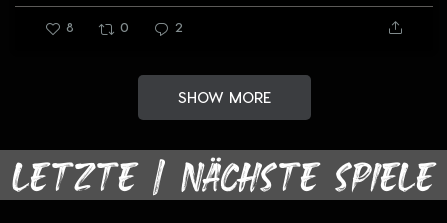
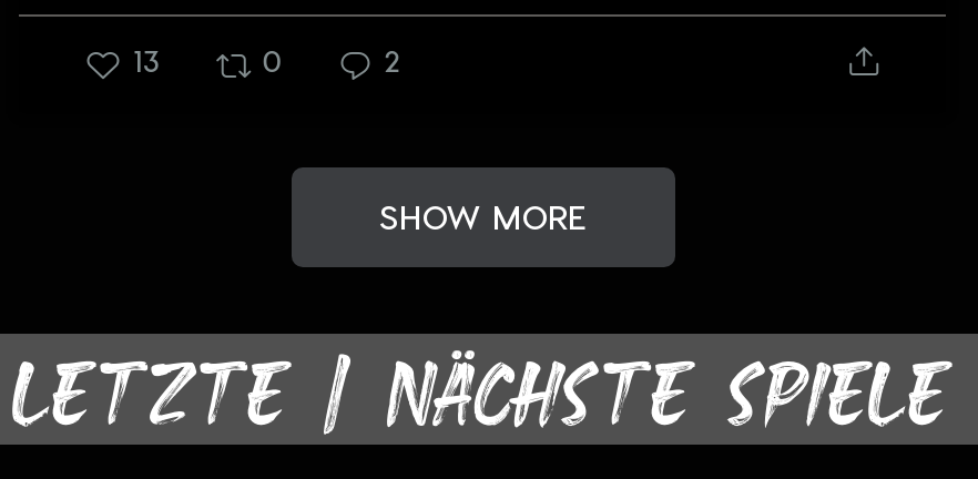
- 8
+ 13
